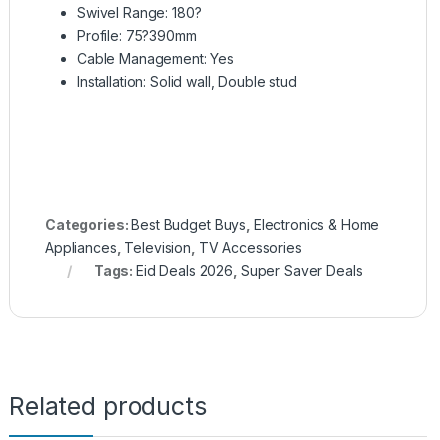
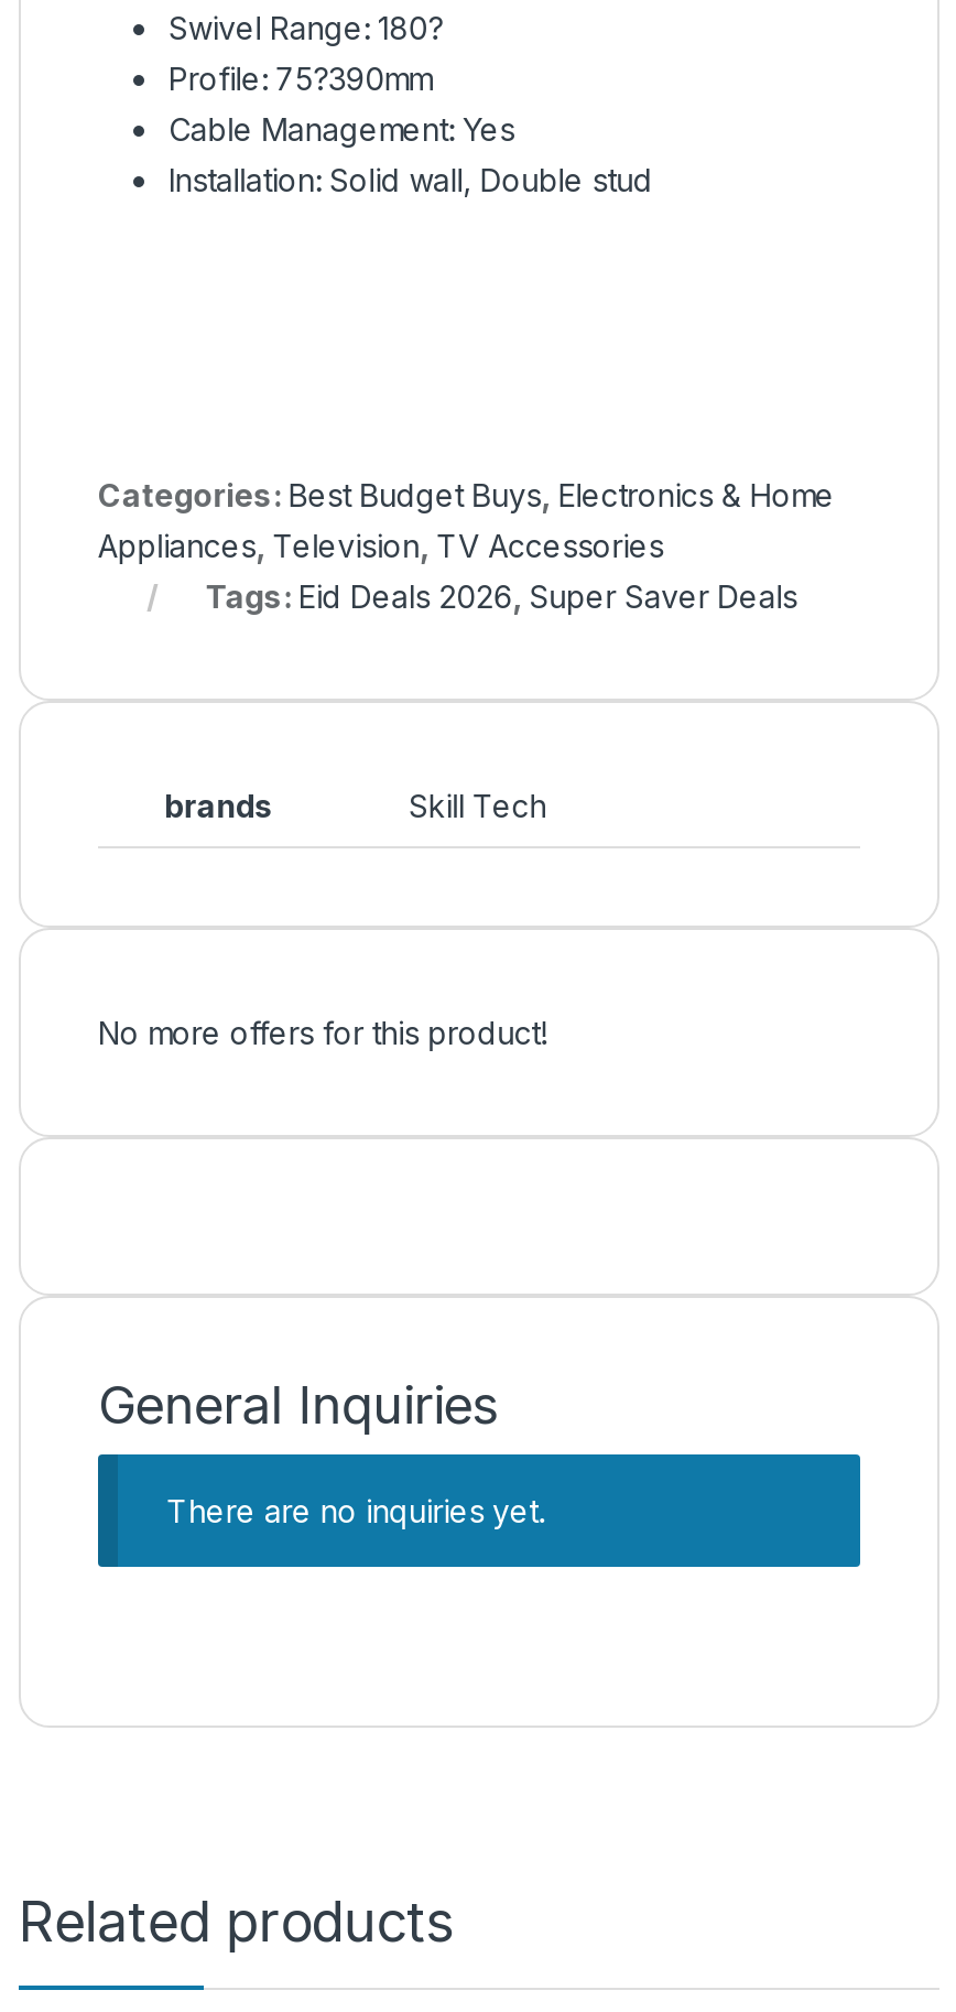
+ No more offers for this product!

+ General Inquiries
+ There are no inquiries yet.

+ brands
+ Skill Tech
